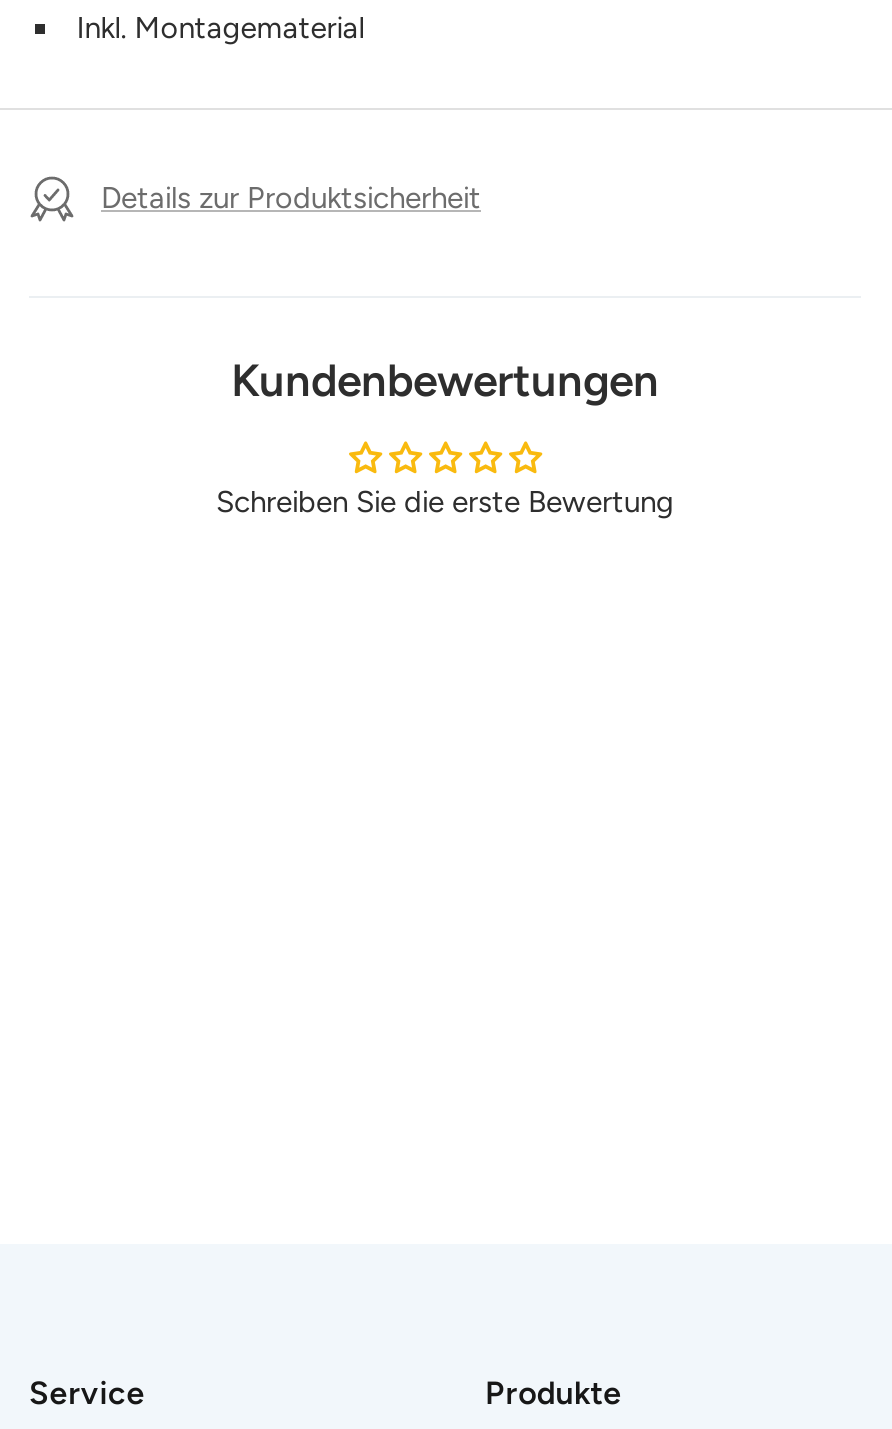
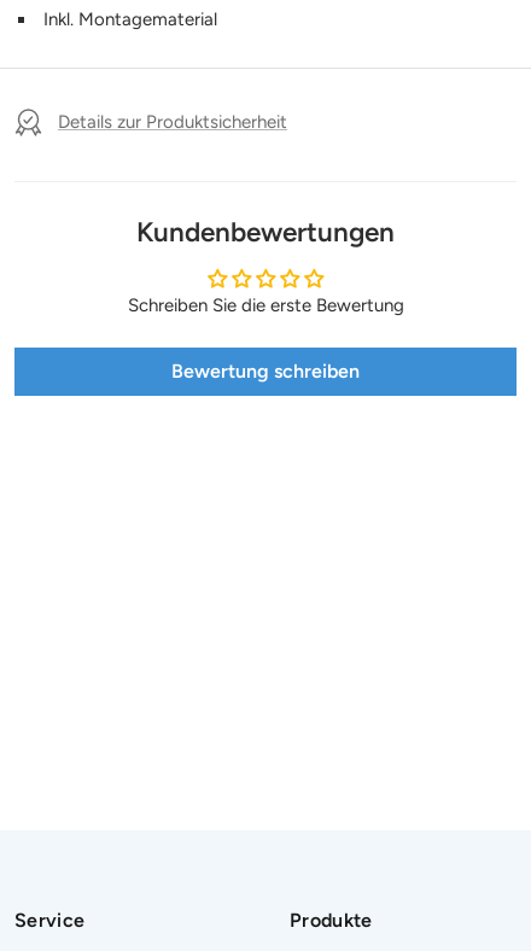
+ Bewertung schreiben
